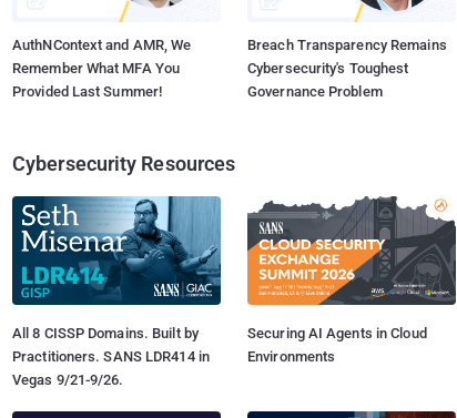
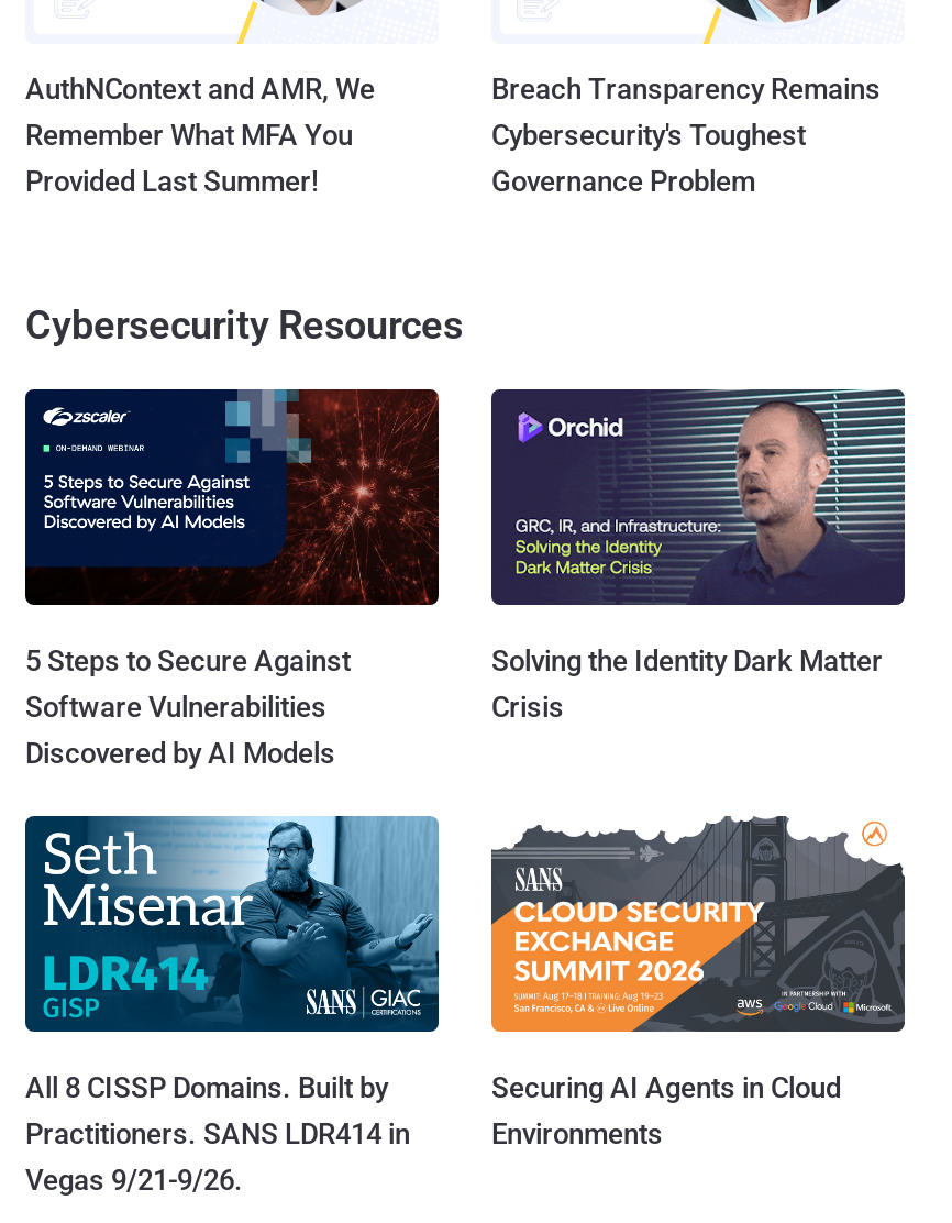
+ [image]
+ 5 Steps to Secure Against
+ Software Vulnerabilities
+ Discovered by AI Models

+ [image]
+ Solving the Identity Dark Matter
+ Crisis
